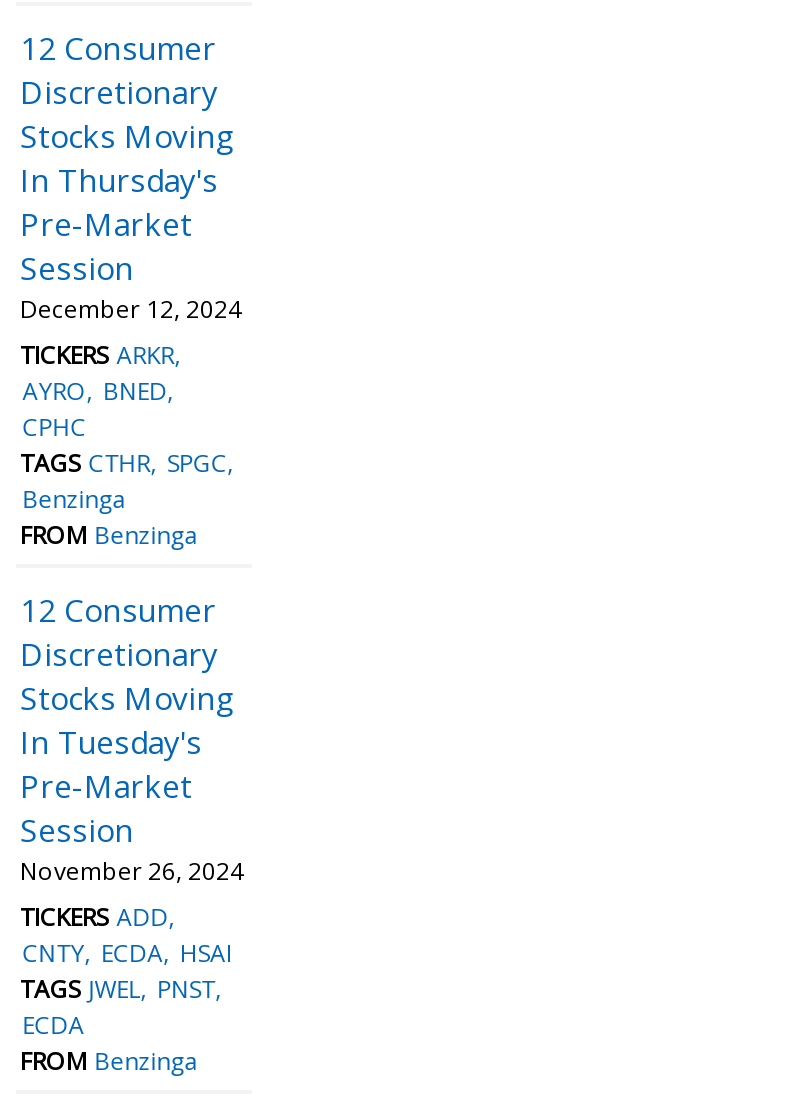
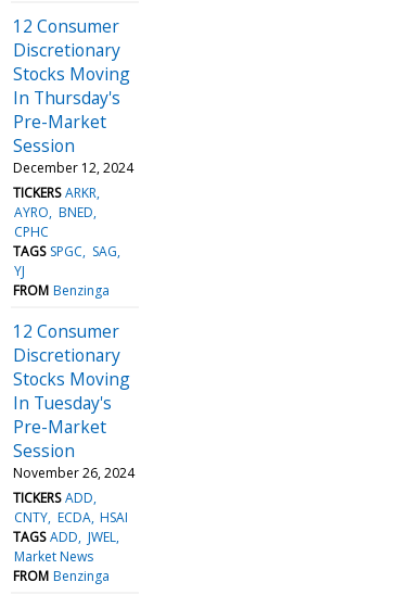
- TAGS CTHR SPGC
- Benzinga
+ TAGS SPGC SAG
+ YJ

- TAGS JWEL PNST
- ECDA
+ TAGS ADD JWEL
+ Market News
